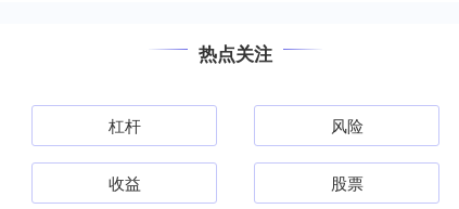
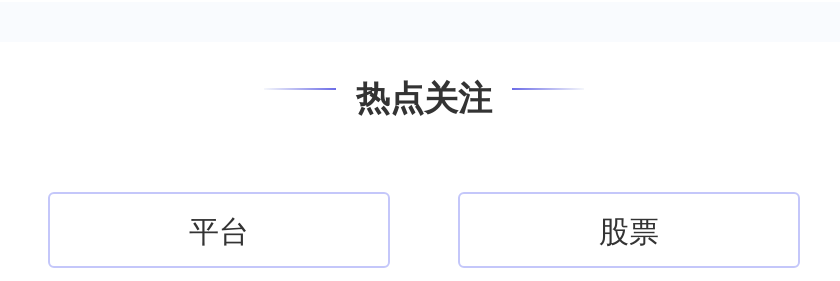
- 杠杆
- 风险
- 收益
+ 平台
